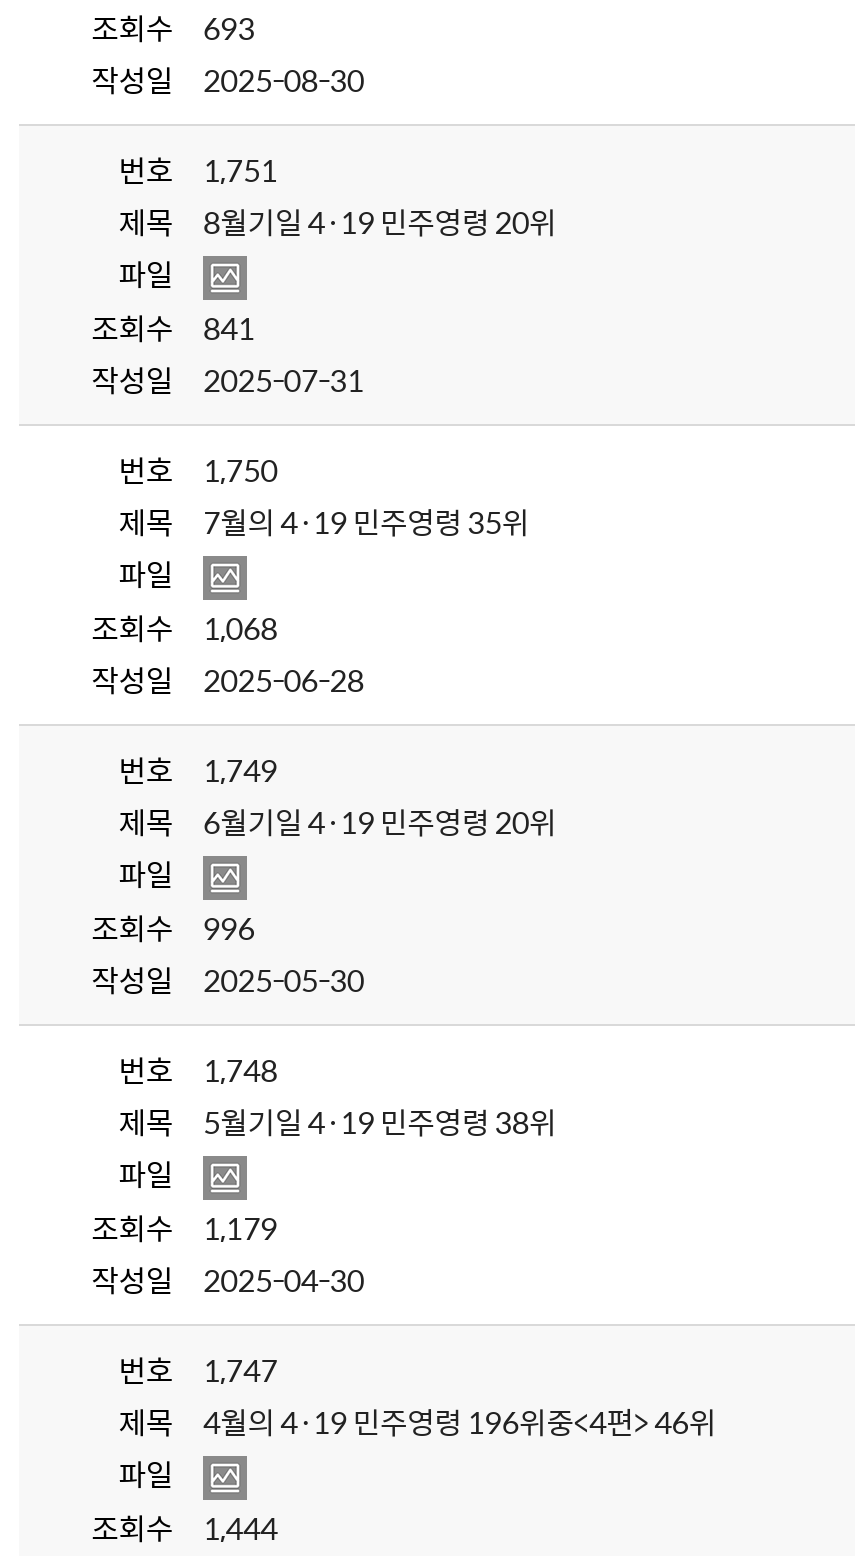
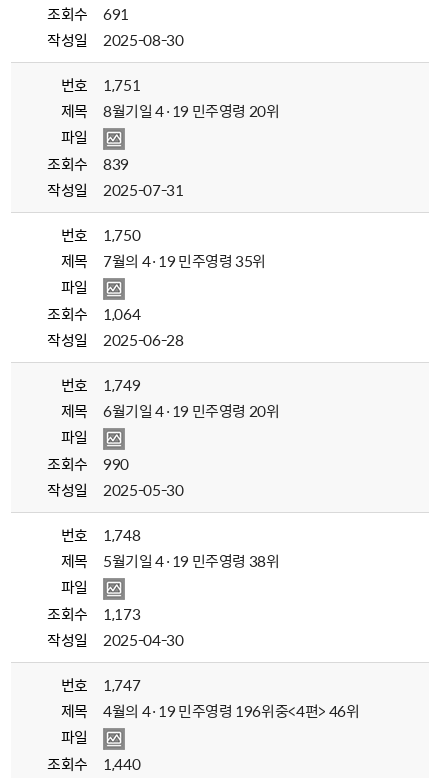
- 조회수 693
+ 조회수 691

- 조회수 841
+ 조회수 839

- 조회수 1,068
+ 조회수 1,064

- 조회수 996
+ 조회수 990

- 조회수 1,179
+ 조회수 1,173

- 조회수 1,444
+ 조회수 1,440
